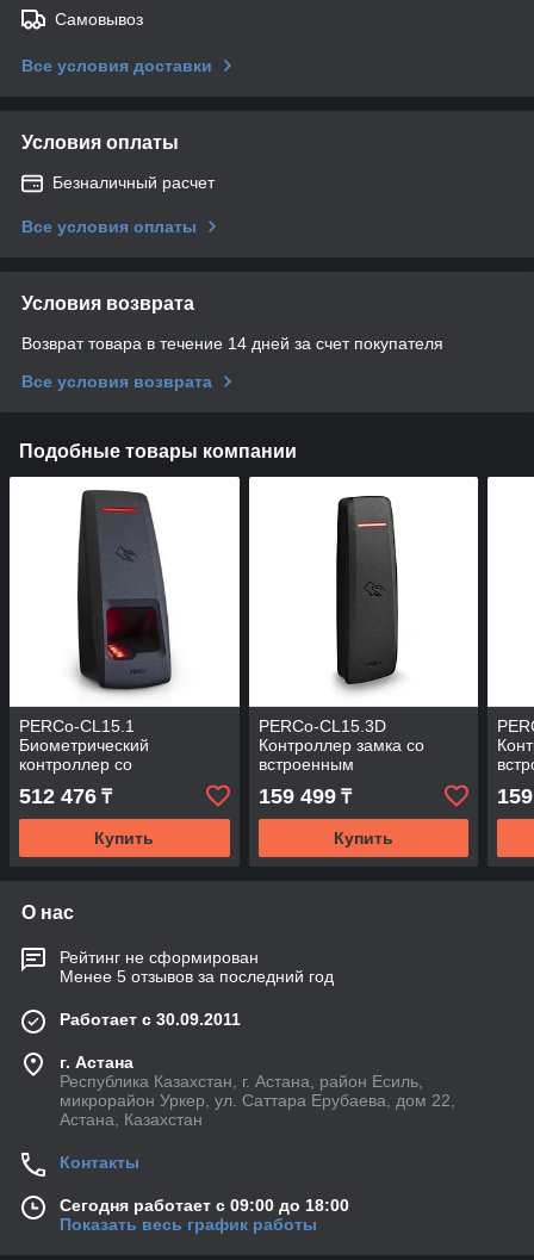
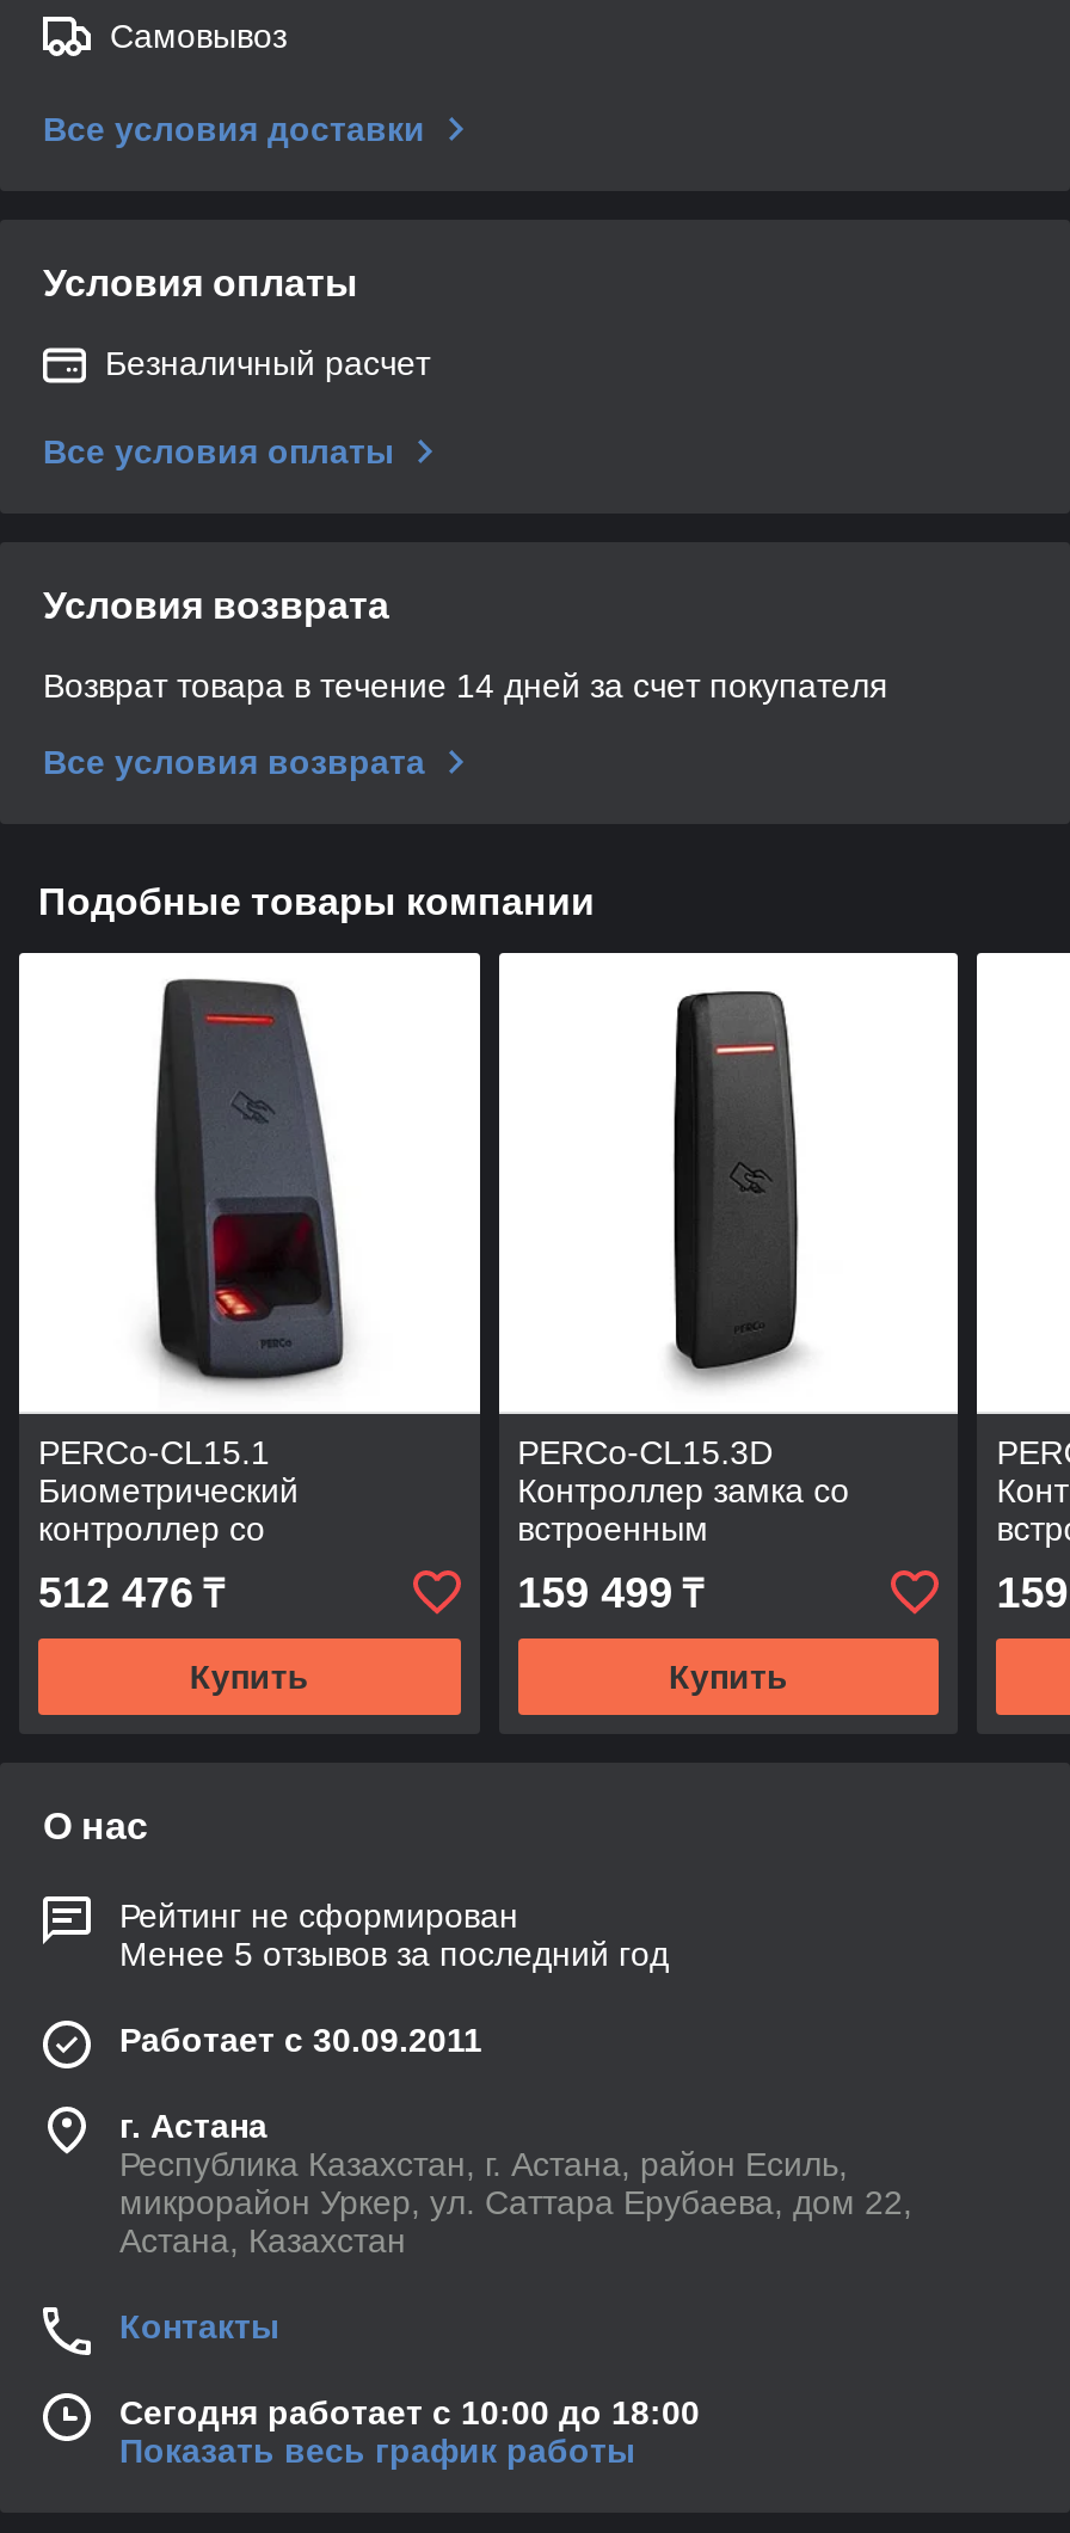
- Сегодня работает с 09:00 до 18:00
+ Сегодня работает с 10:00 до 18:00
